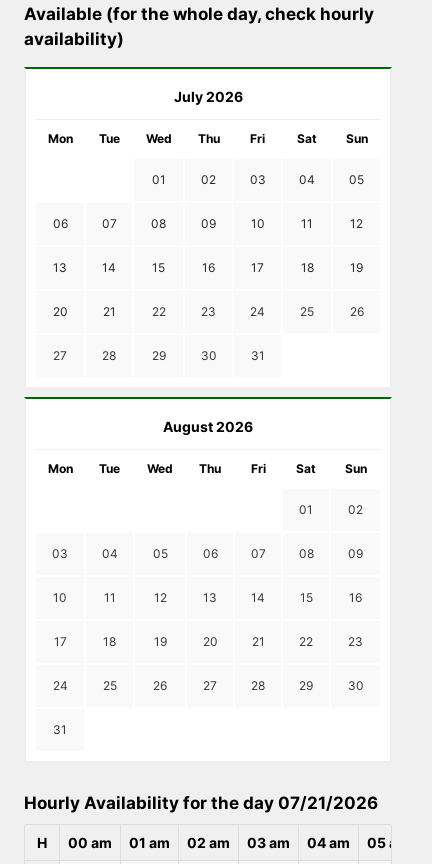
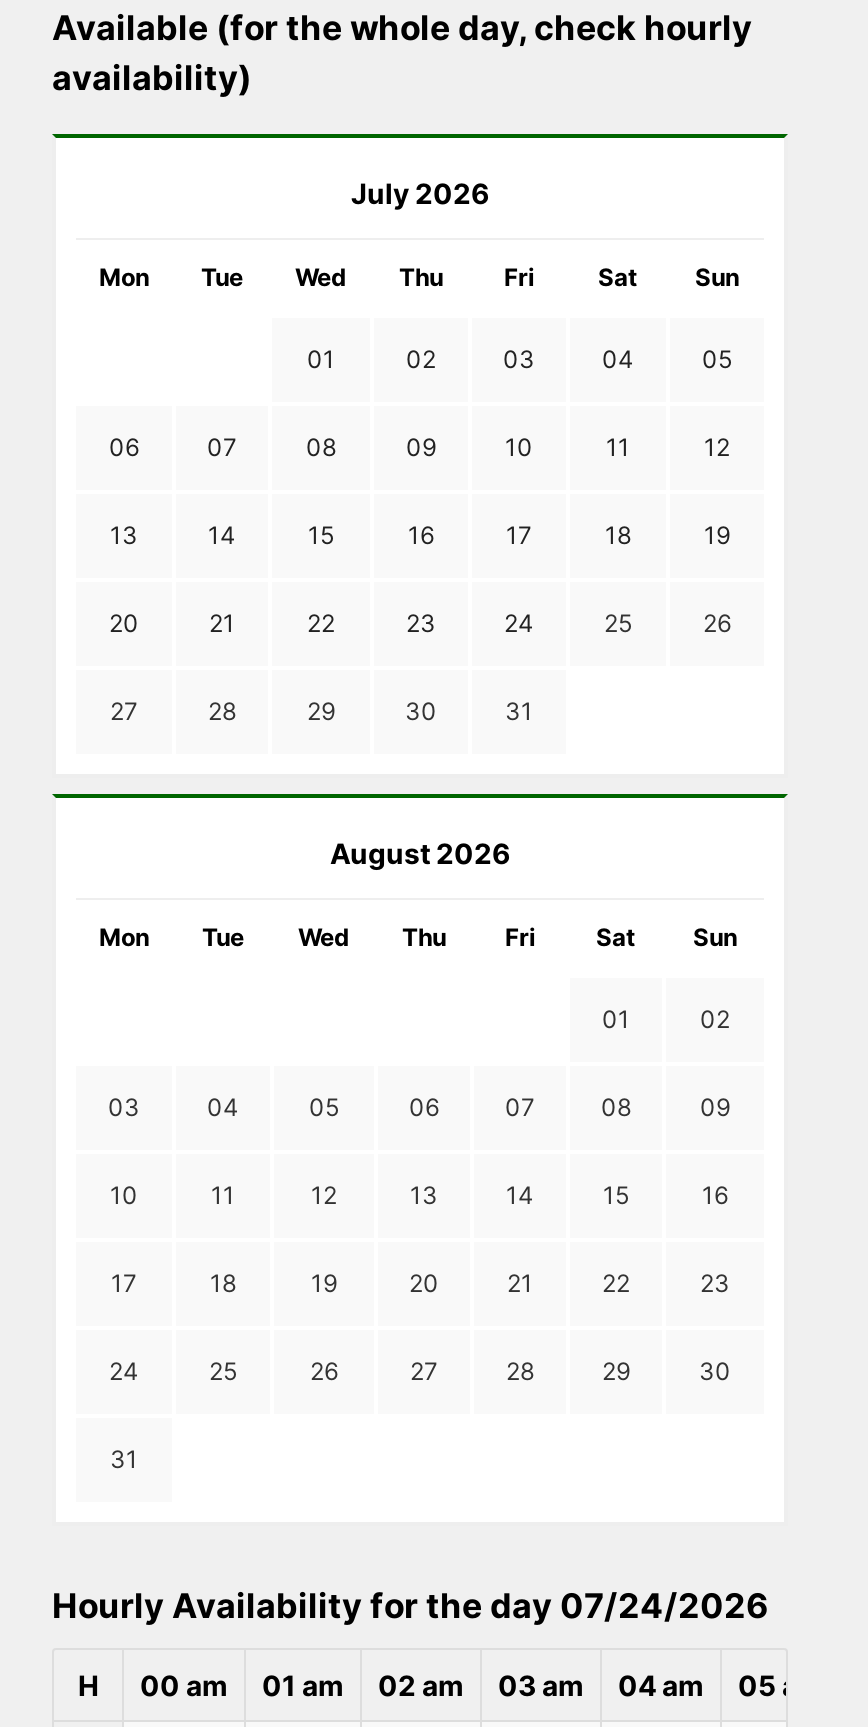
- Hourly Availability for the day 07/21/2026
+ Hourly Availability for the day 07/24/2026
